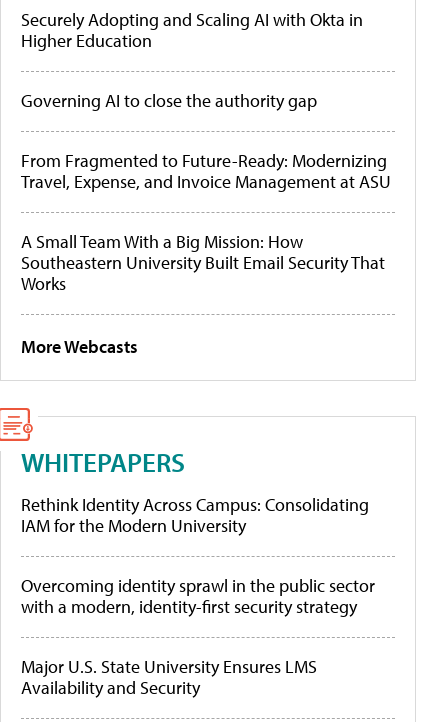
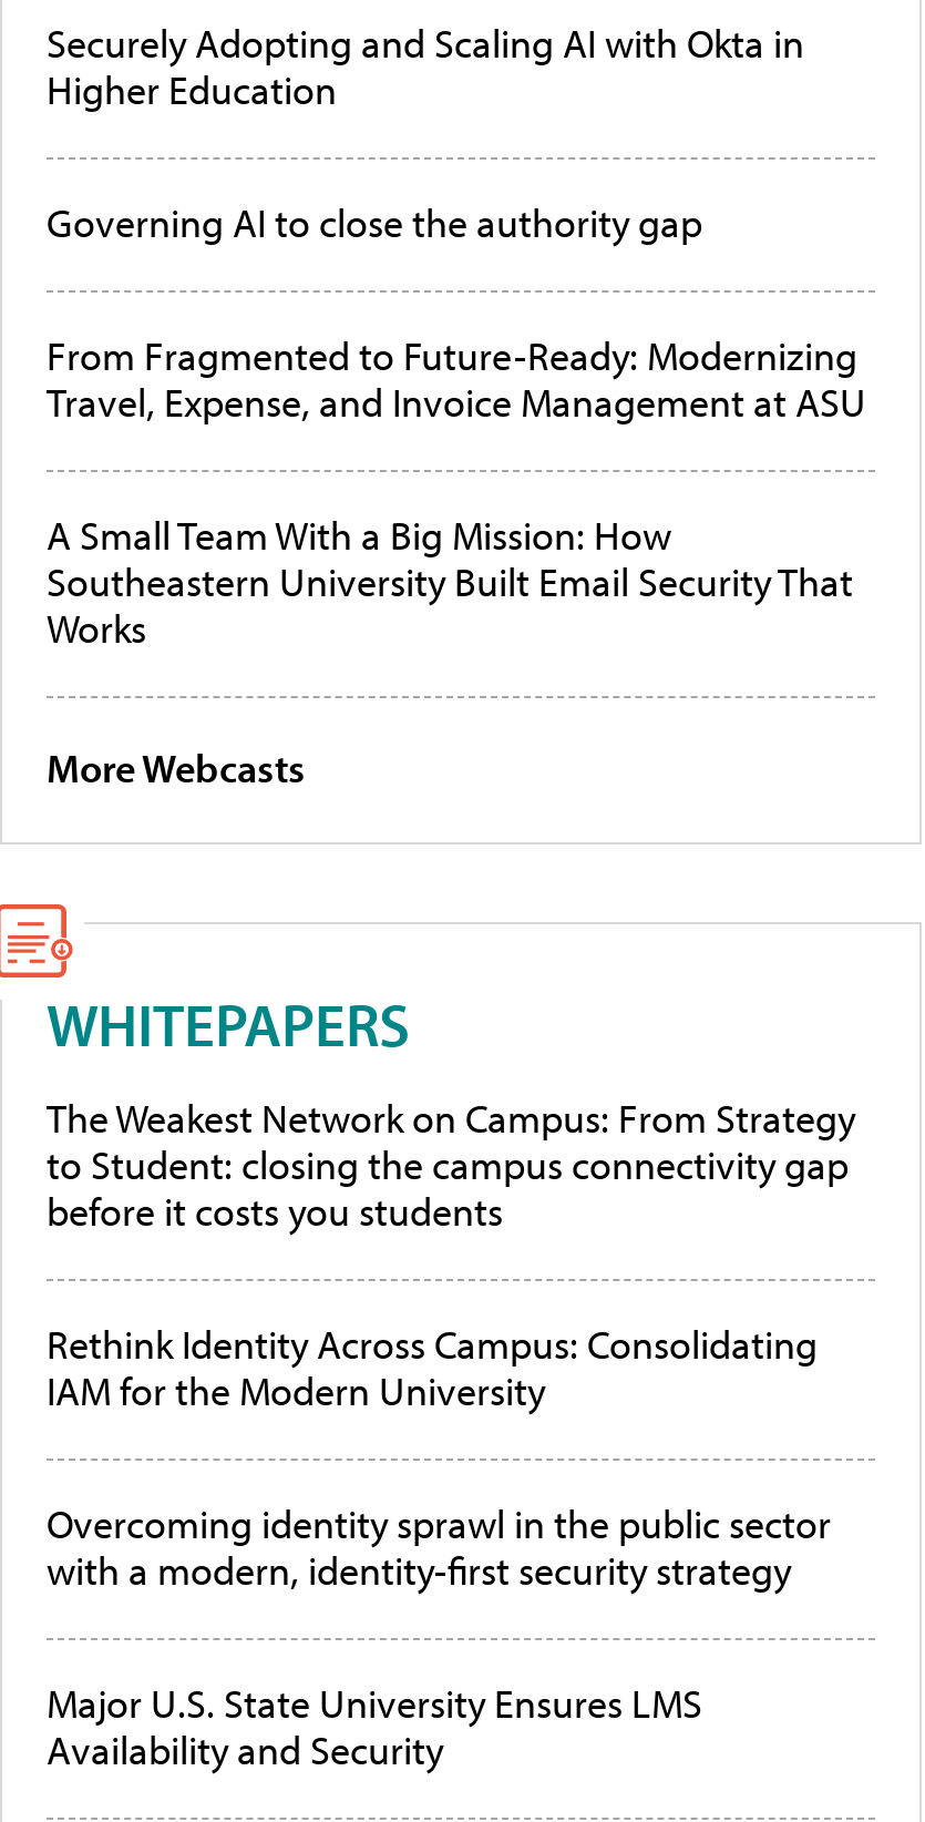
+ The Weakest Network on Campus: From Strategy
+ to Student: closing the campus connectivity gap
+ before it costs you students
